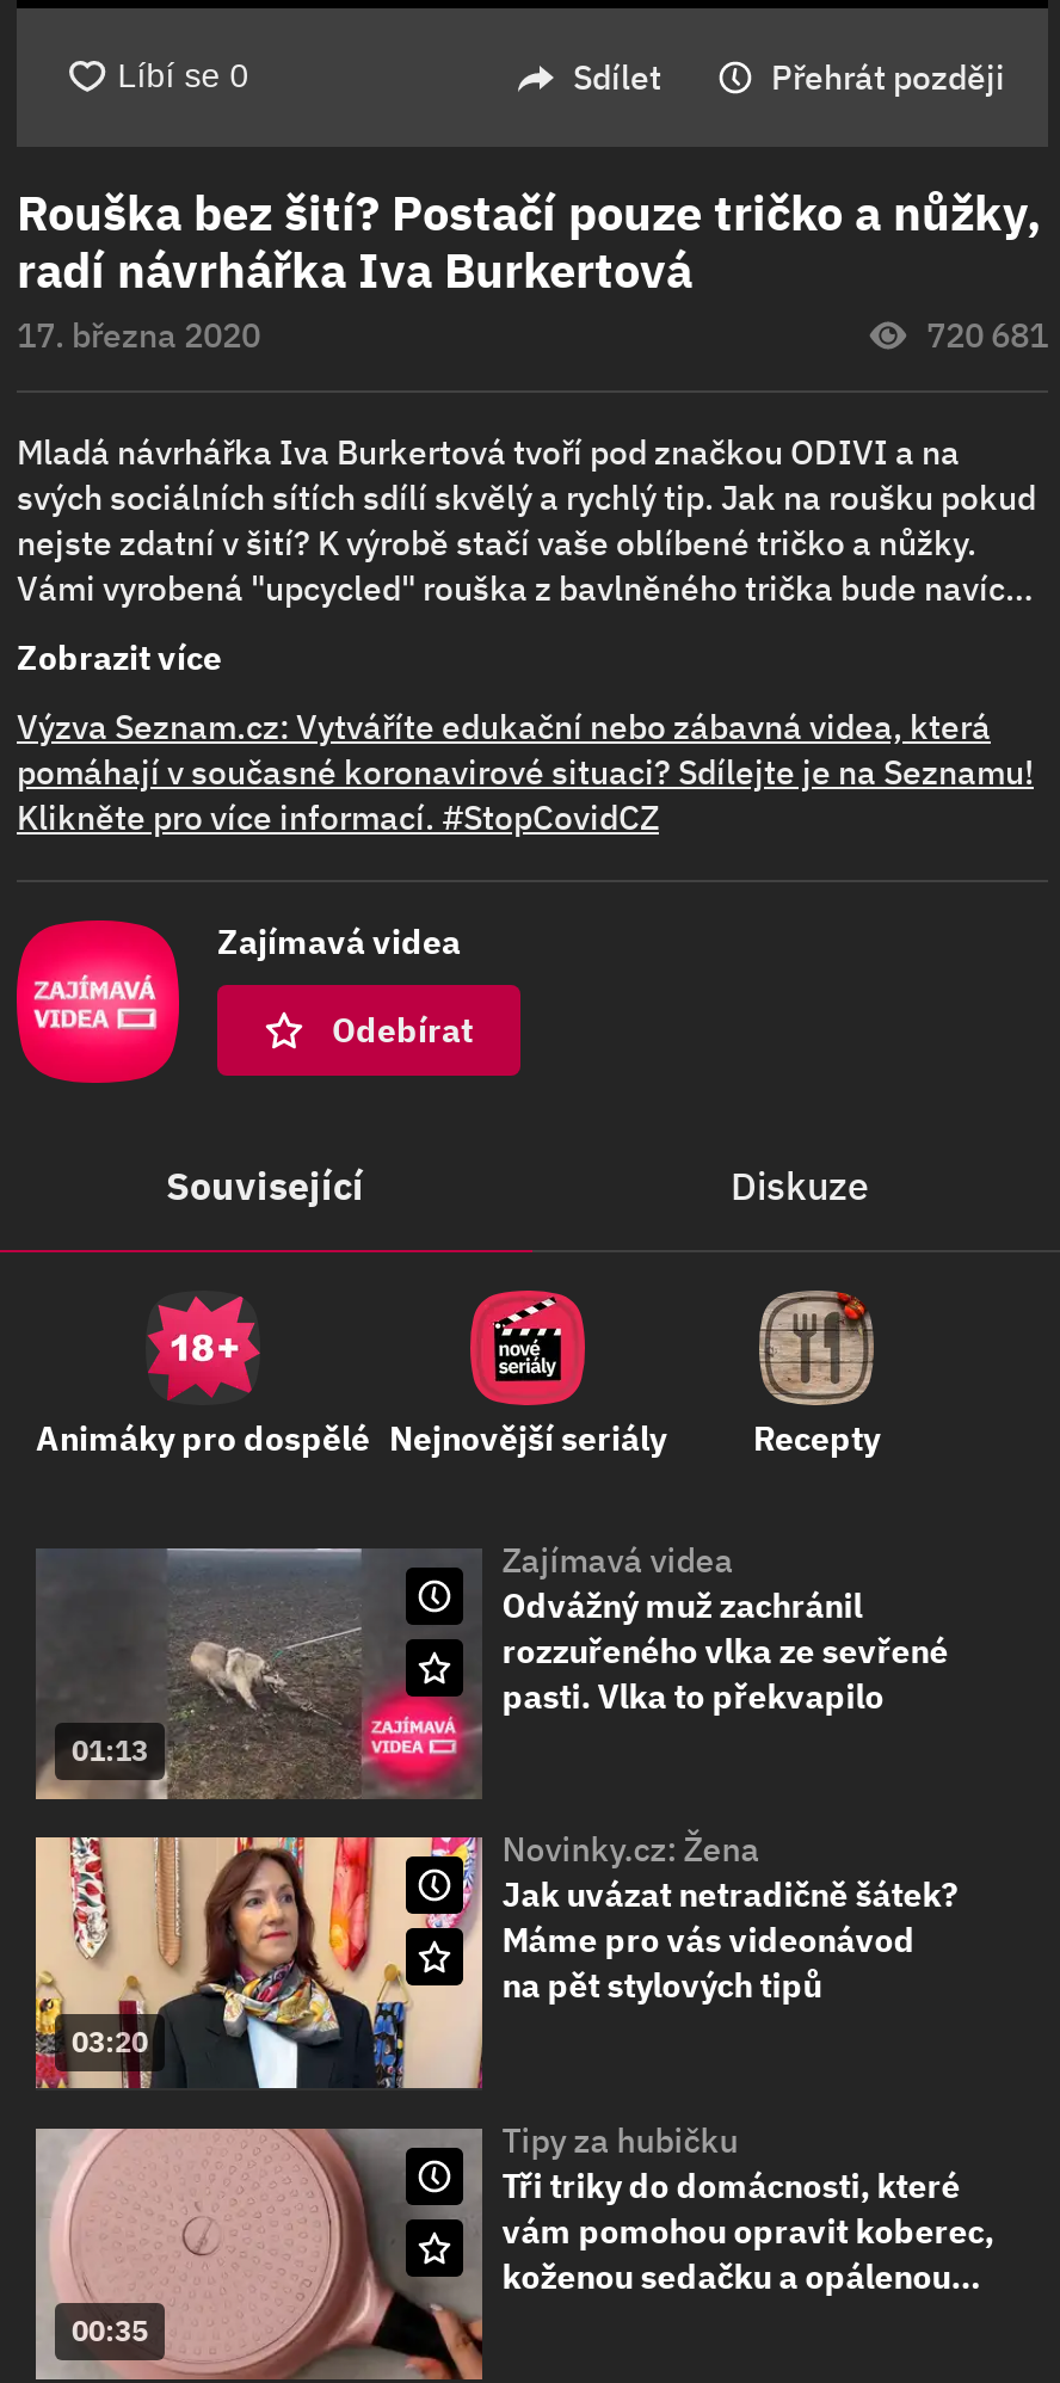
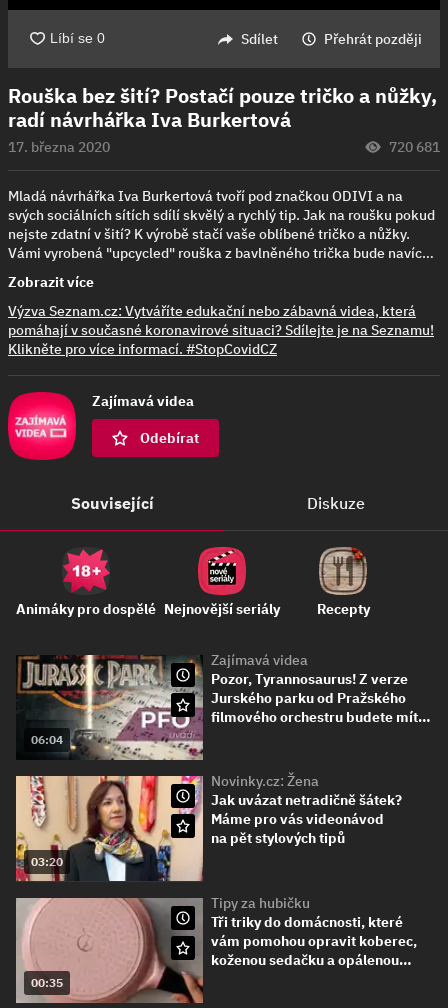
- [image]
- 01:13
+ [image]
+ 06:04

- Odvážný muž zachránil
- rozzuřeného vlka ze sevřené
- pasti. Vlka to překvapilo
+ Pozor, Tyrannosaurus! Z verze
+ Jurského parku od Pražského
+ filmového orchestru budete mít…
